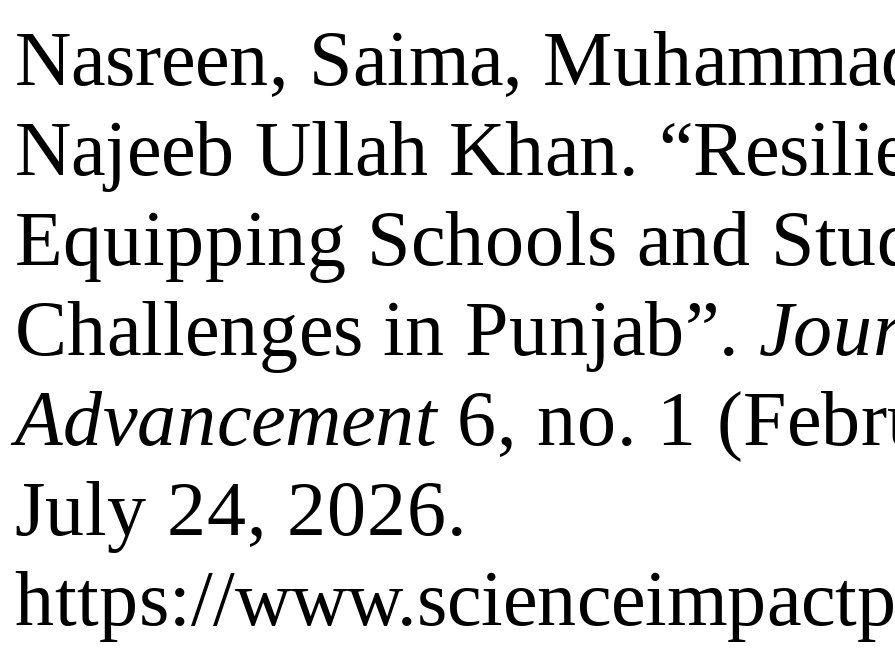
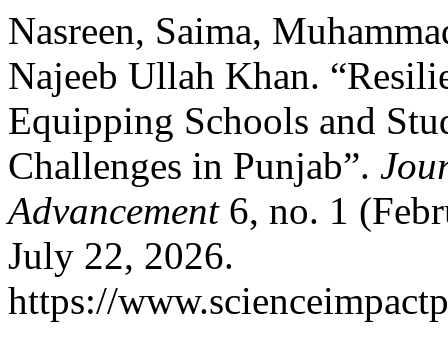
- July 24, 2026.
+ July 22, 2026.
